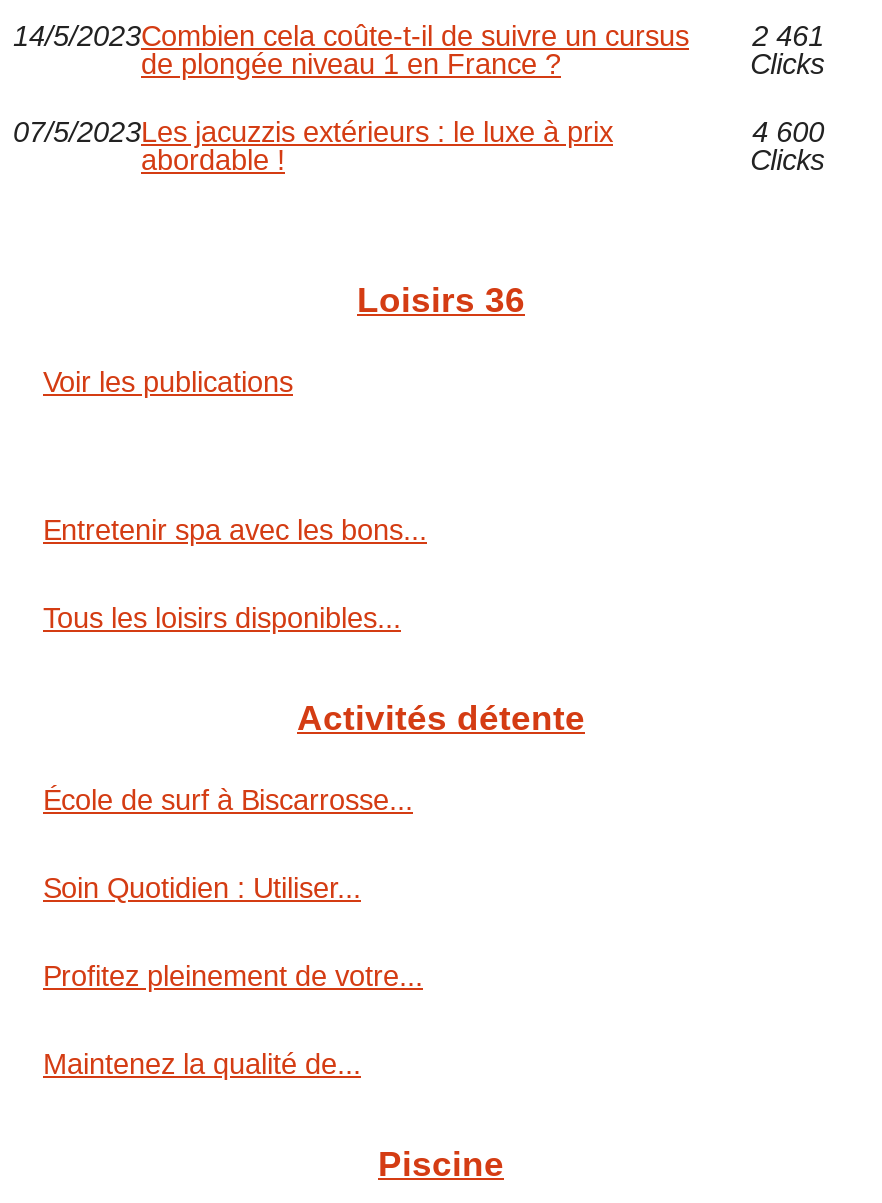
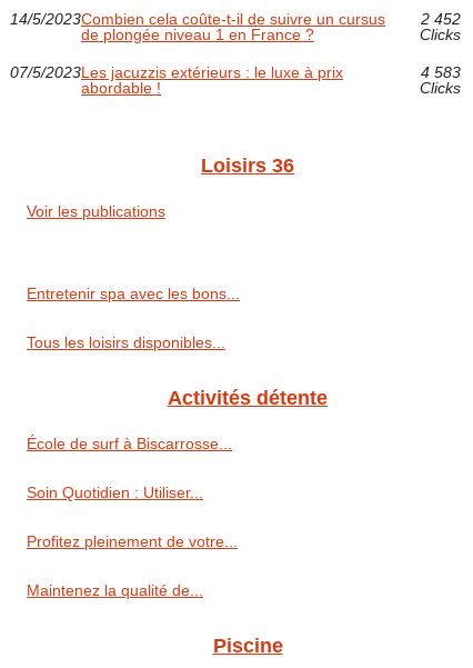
- 14/5/2023Combien cela coûte-t-il de suivre un cursus 2 461
+ 14/5/2023Combien cela coûte-t-il de suivre un cursus 2 452

- 4 600
+ 4 583
